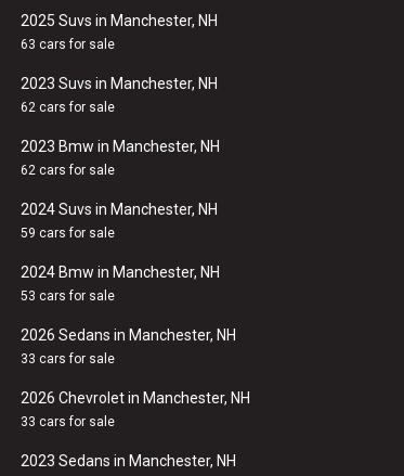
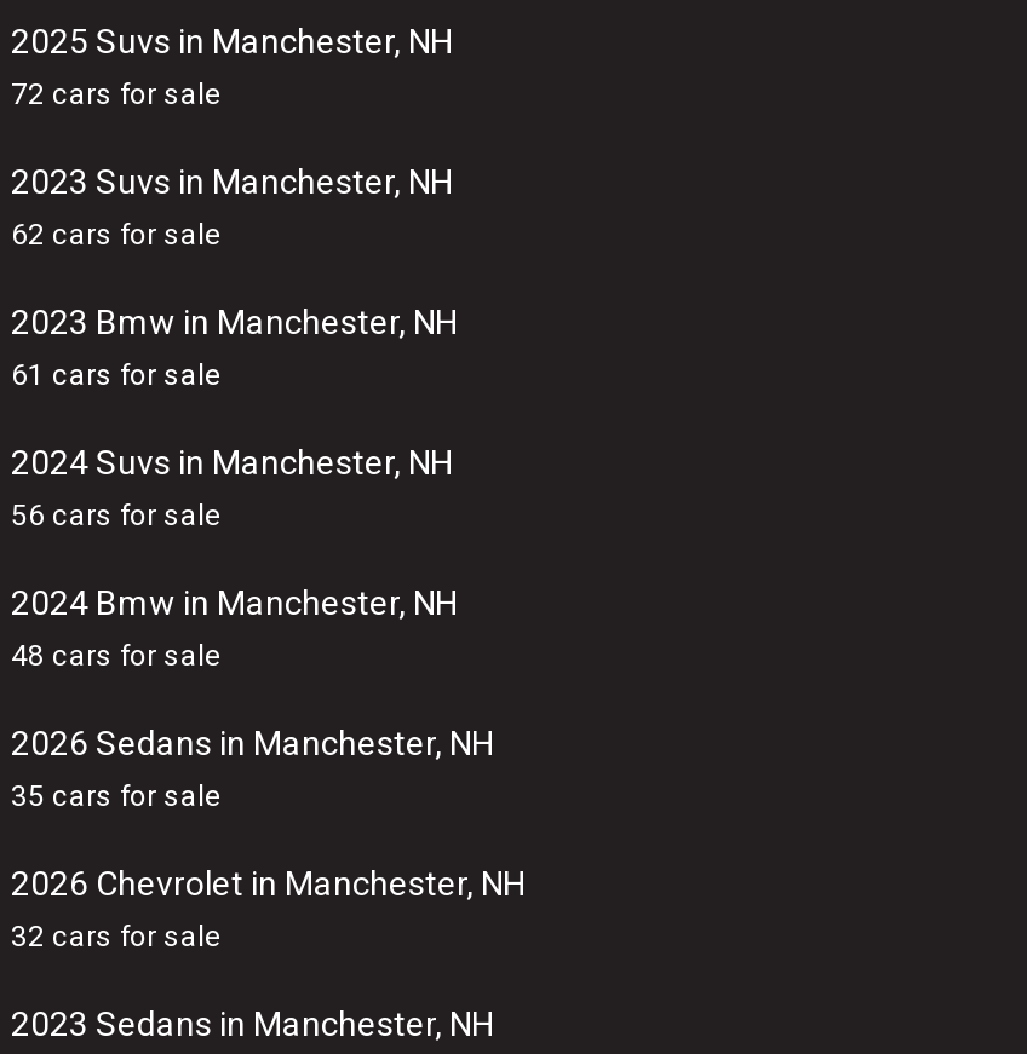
- 63 cars for sale
+ 72 cars for sale

- 62 cars for sale
+ 61 cars for sale

- 59 cars for sale
+ 56 cars for sale

- 53 cars for sale
+ 48 cars for sale

- 33 cars for sale
+ 35 cars for sale

- 33 cars for sale
+ 32 cars for sale
